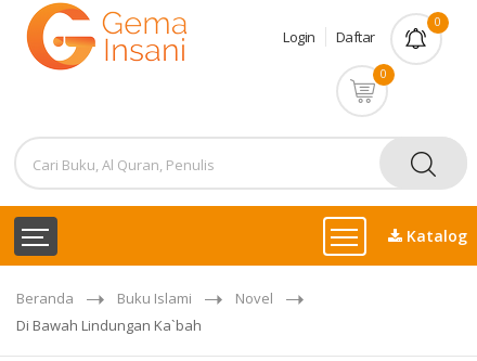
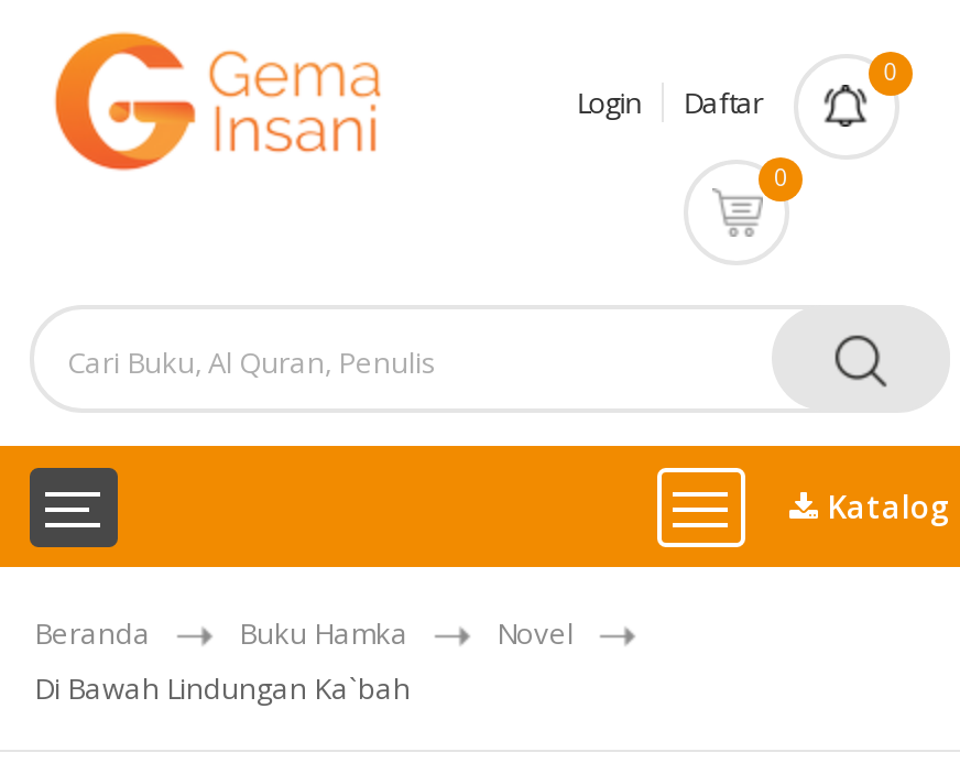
- Buku Islami
+ Buku Hamka
